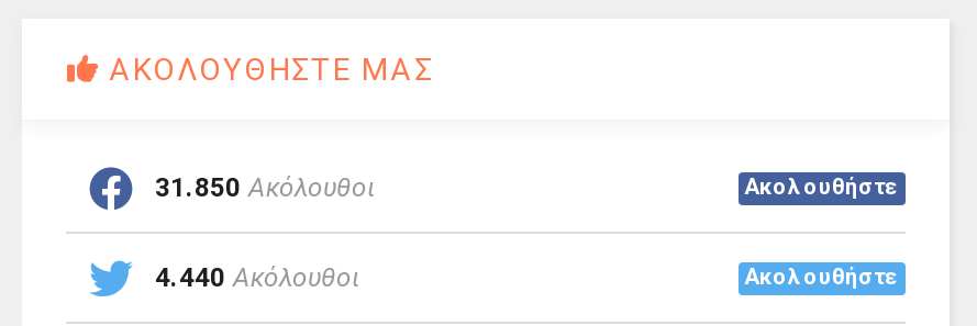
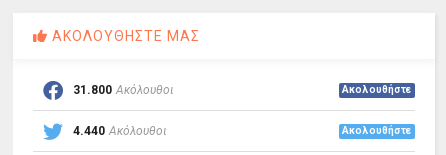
- 31.850 Ακόλουθοι
+ 31.800 Ακόλουθοι
